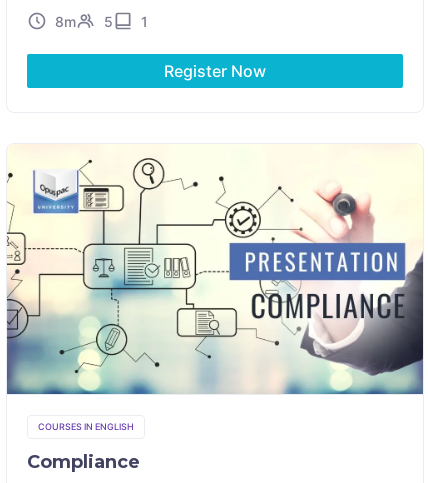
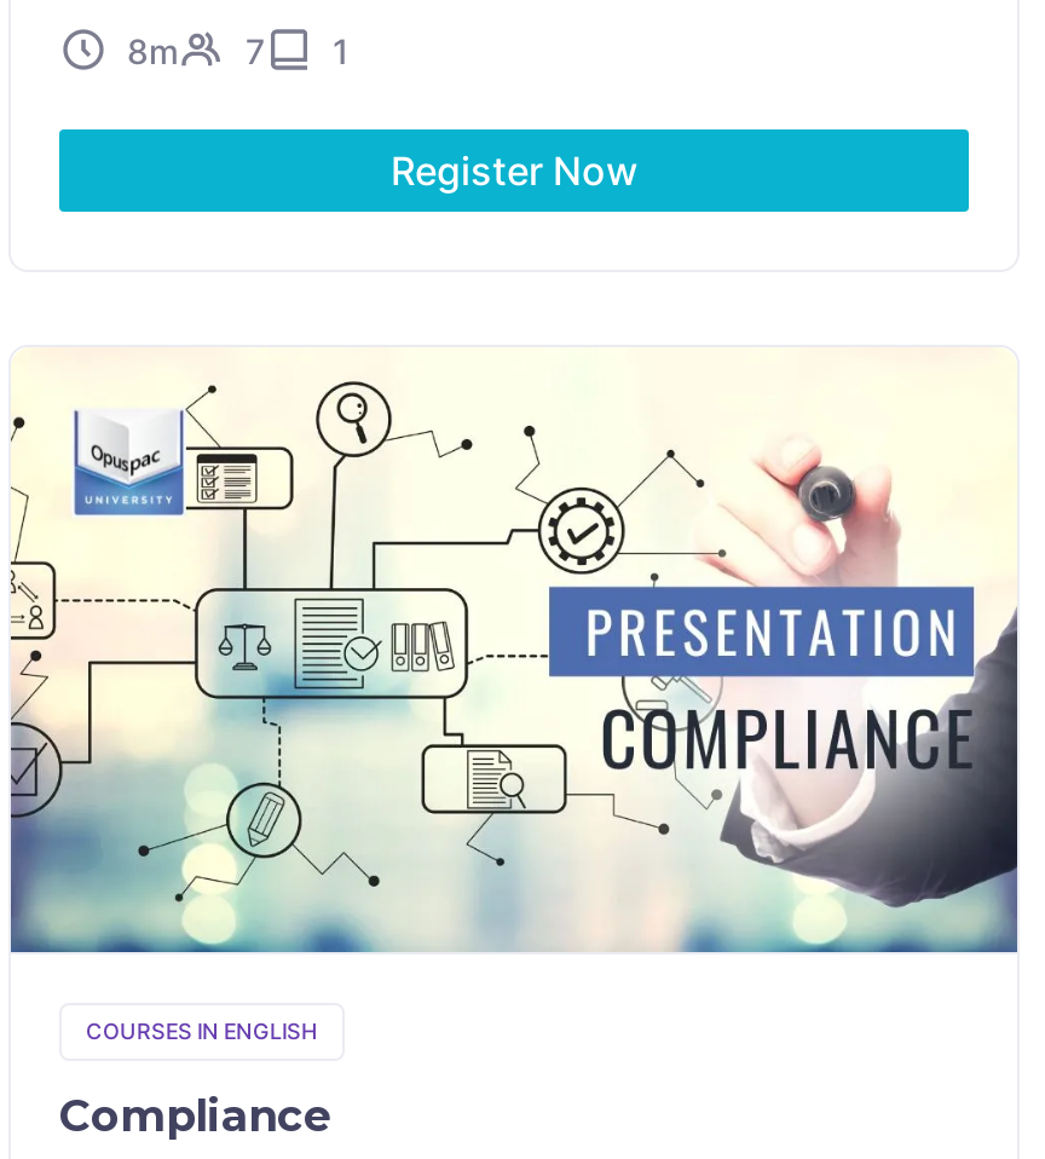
- 8m 5 1
+ 8m 7 1
